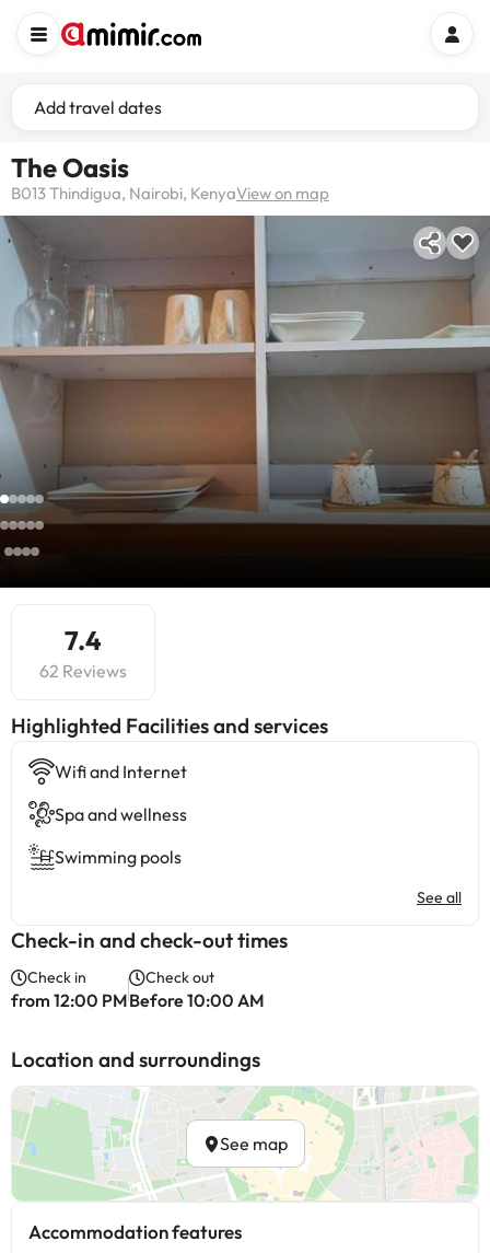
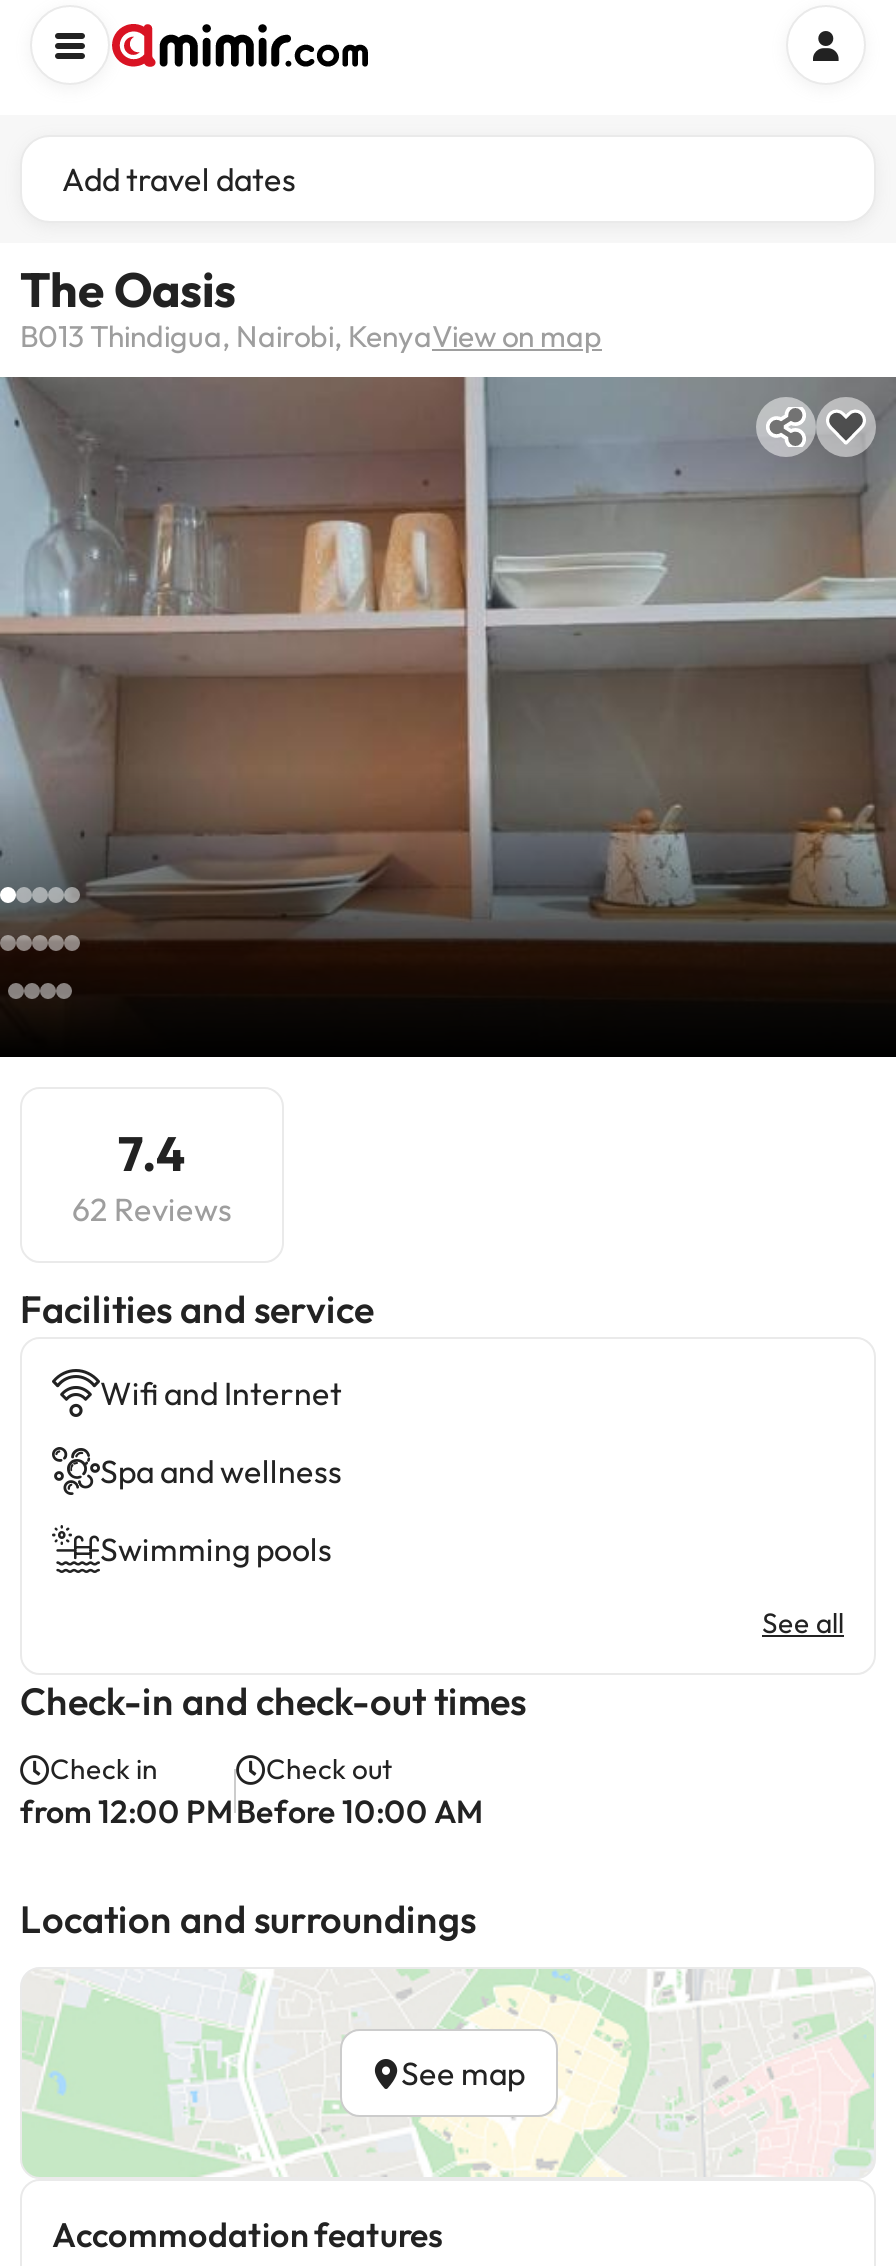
- Highlighted Facilities and services
+ Facilities and service
